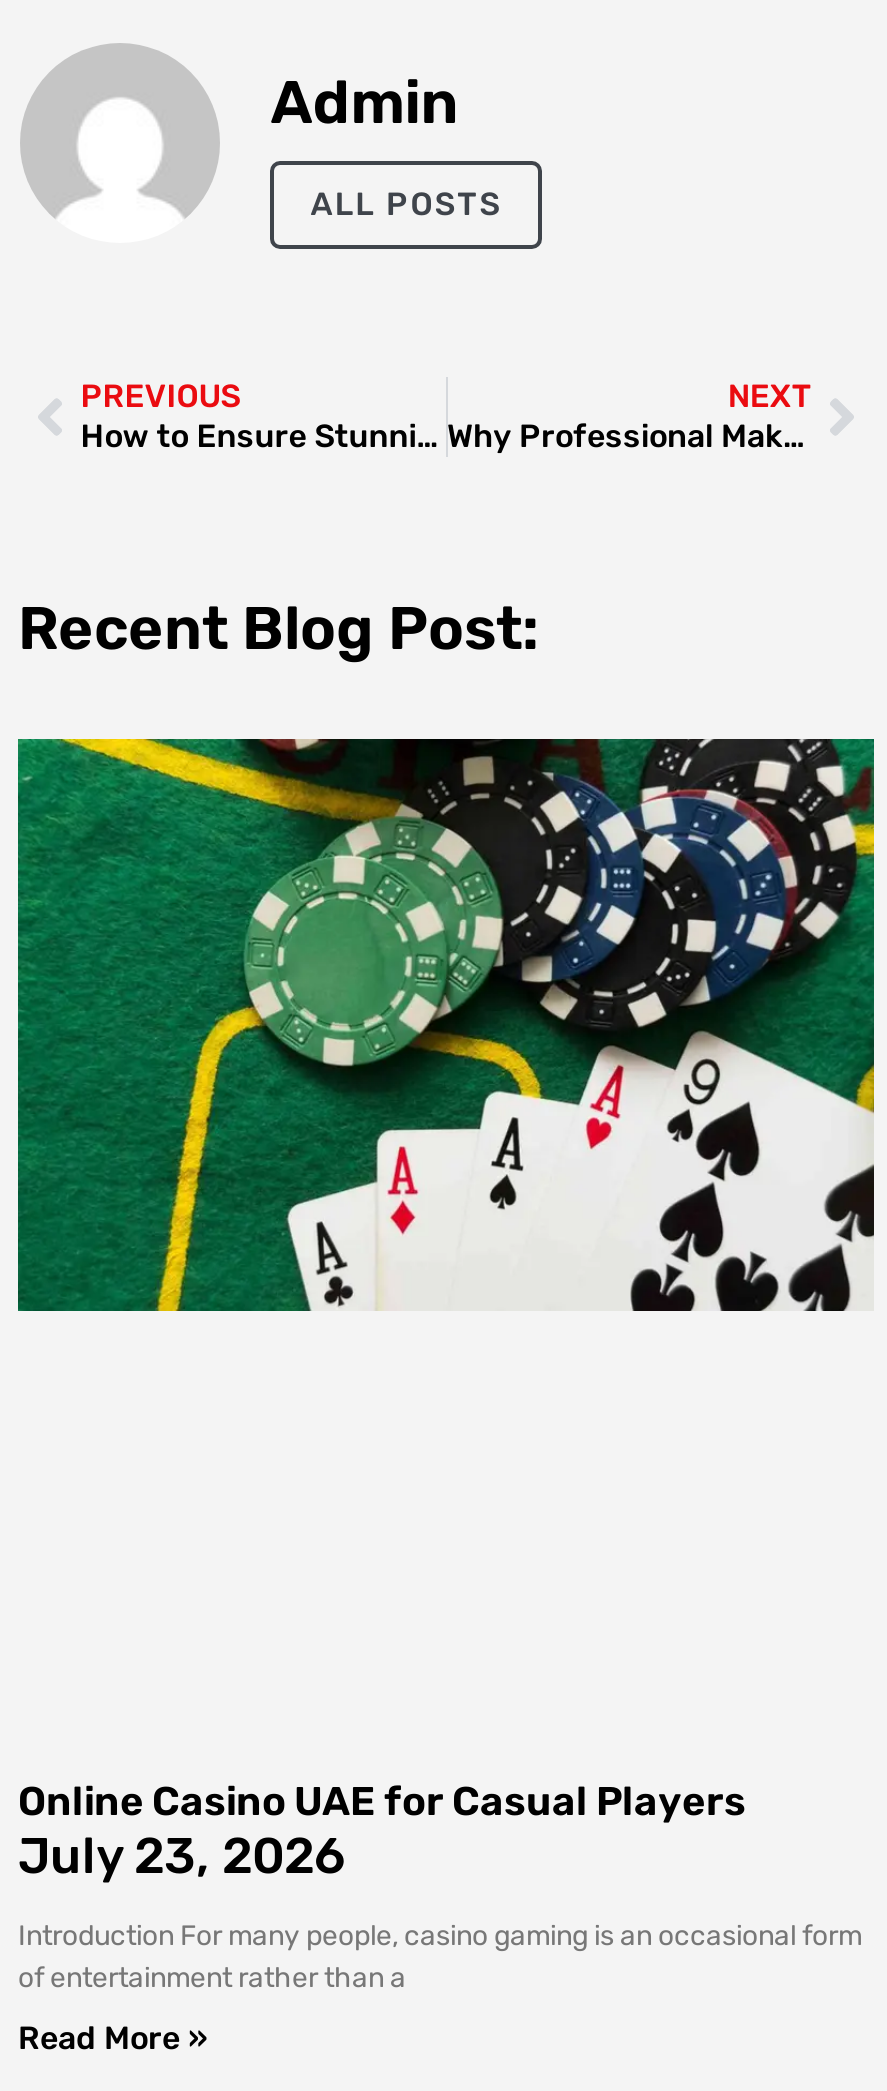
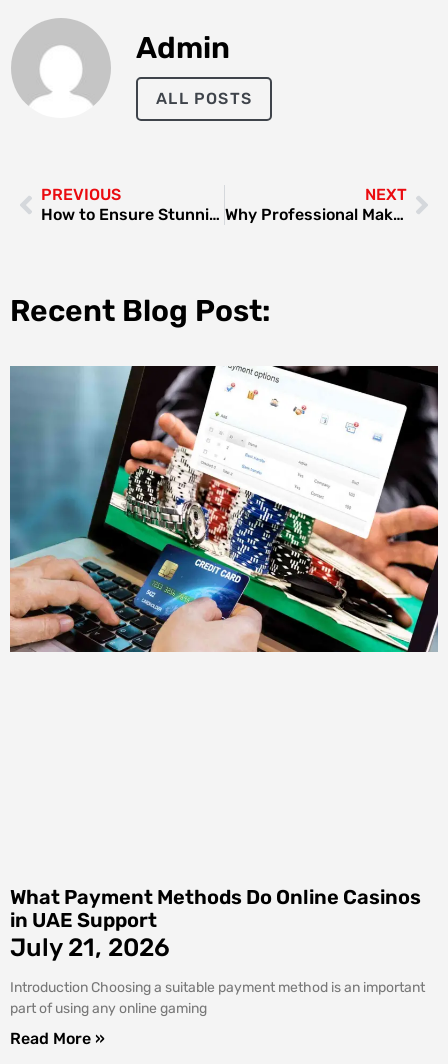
- [image]
+ [image]

- Online Casino UAE for Casual Players
- July 23, 2026
+ What Payment Methods Do Online Casinos
+ in UAE Support
+ July 21, 2026

- Introduction For many people, casino gaming is an occasional form
- of entertainment rather than a
+ Introduction Choosing a suitable payment method is an important
+ part of using any online gaming
